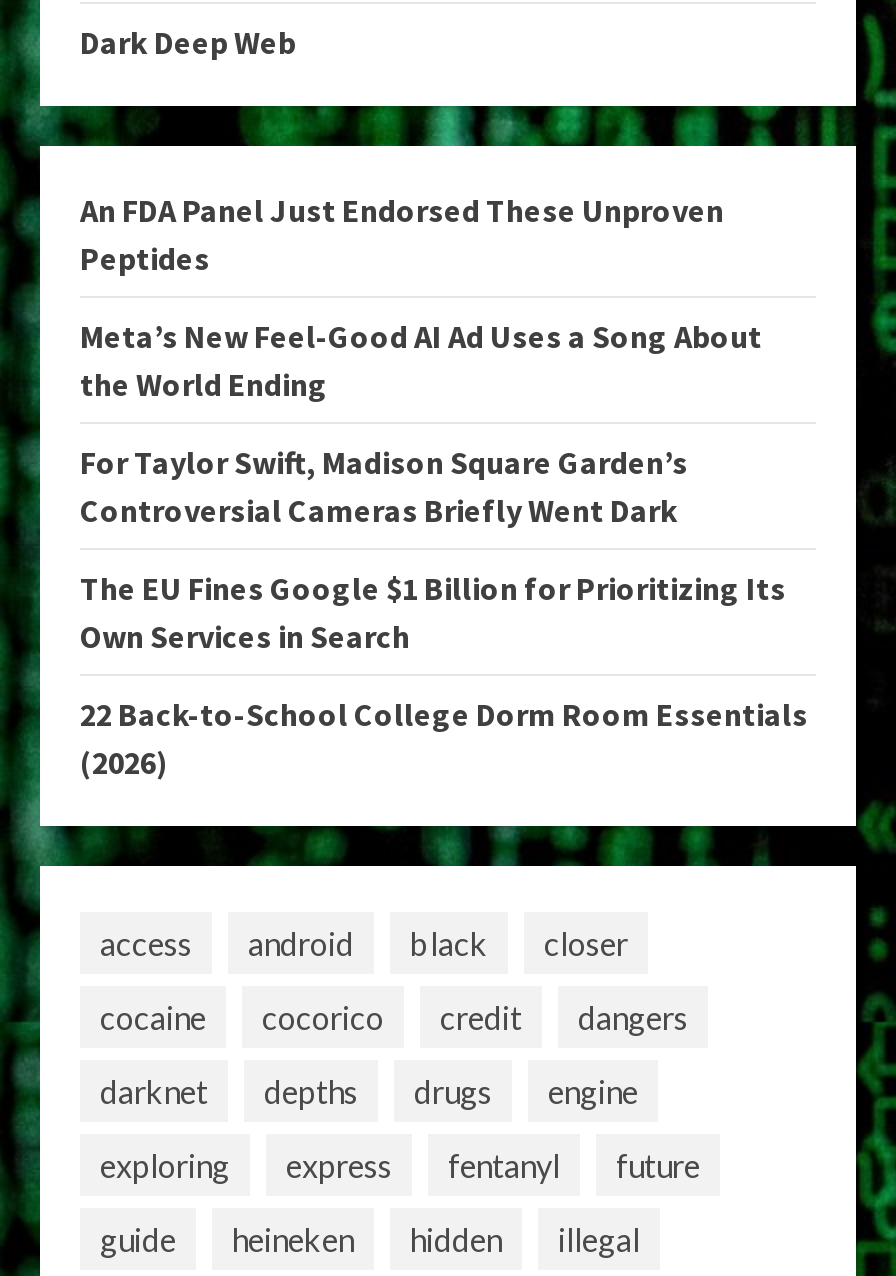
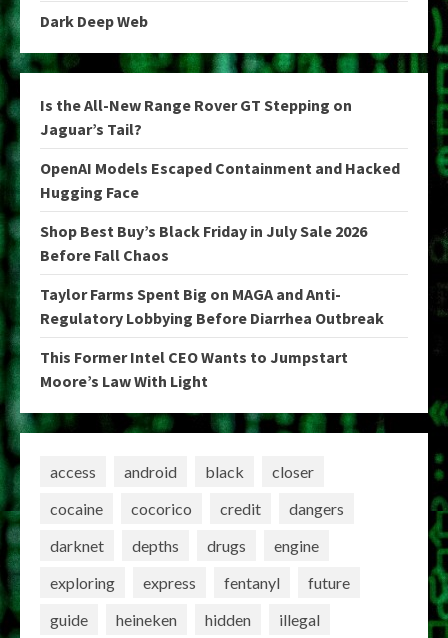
- An FDA Panel Just Endorsed These Unproven
- Peptides
+ Is the All-New Range Rover GT Stepping on
+ Jaguar’s Tail?

- Meta’s New Feel-Good AI Ad Uses a Song About
- the World Ending
+ OpenAI Models Escaped Containment and Hacked
+ Hugging Face

- For Taylor Swift, Madison Square Garden’s
- Controversial Cameras Briefly Went Dark
+ Shop Best Buy’s Black Friday in July Sale 2026
+ Before Fall Chaos

- The EU Fines Google $1 Billion for Prioritizing Its
- Own Services in Search
+ Taylor Farms Spent Big on MAGA and Anti-
+ Regulatory Lobbying Before Diarrhea Outbreak

- 22 Back-to-School College Dorm Room Essentials
- (2026)
+ This Former Intel CEO Wants to Jumpstart
+ Moore’s Law With Light
